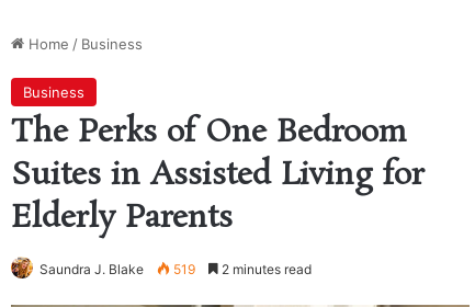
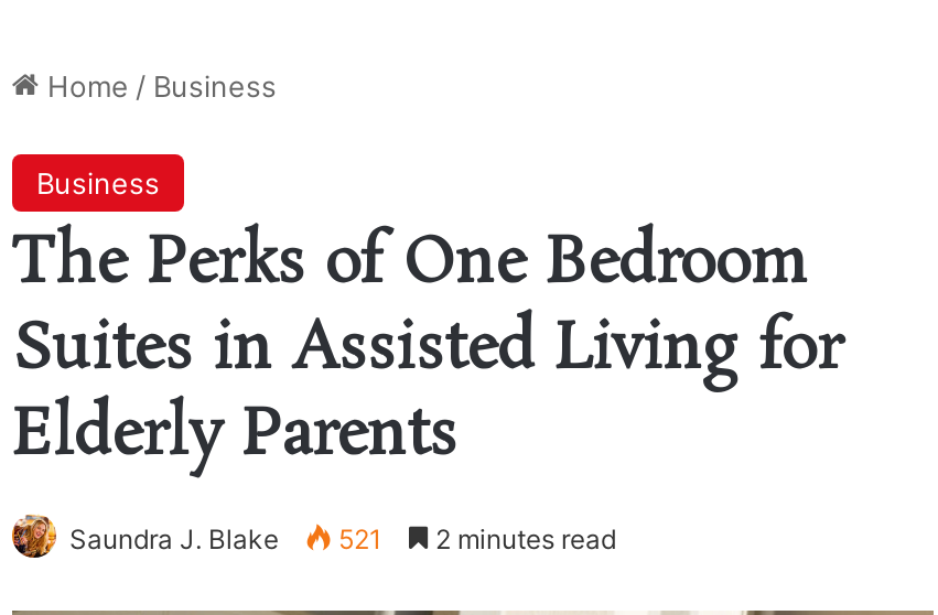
- Saundra J. Blake 519 2 minutes read
+ Saundra J. Blake 521 2 minutes read
